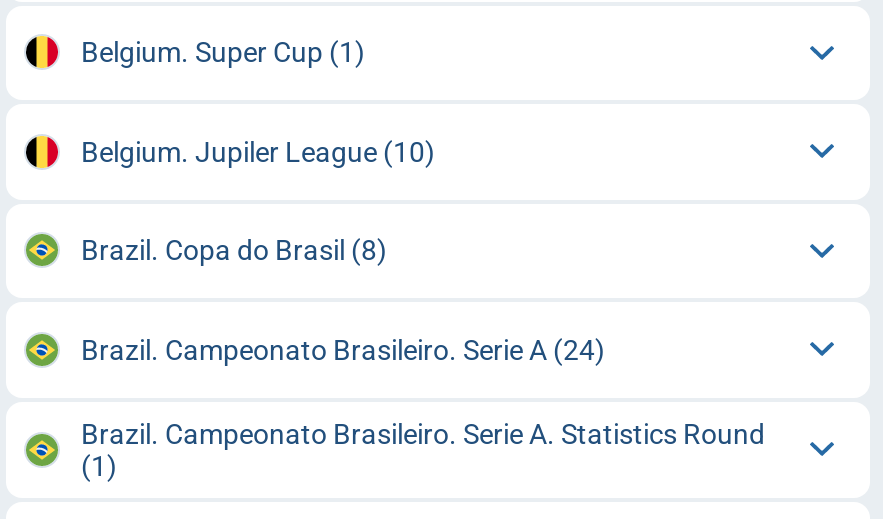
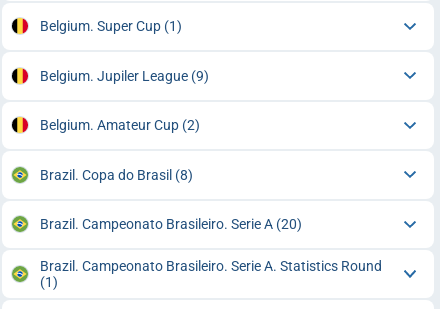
- Belgium. Jupiler League (10)
+ Belgium. Jupiler League (9)
+ Belgium. Amateur Cup (2)

- Brazil. Campeonato Brasileiro. Serie A (24)
+ Brazil. Campeonato Brasileiro. Serie A (20)
